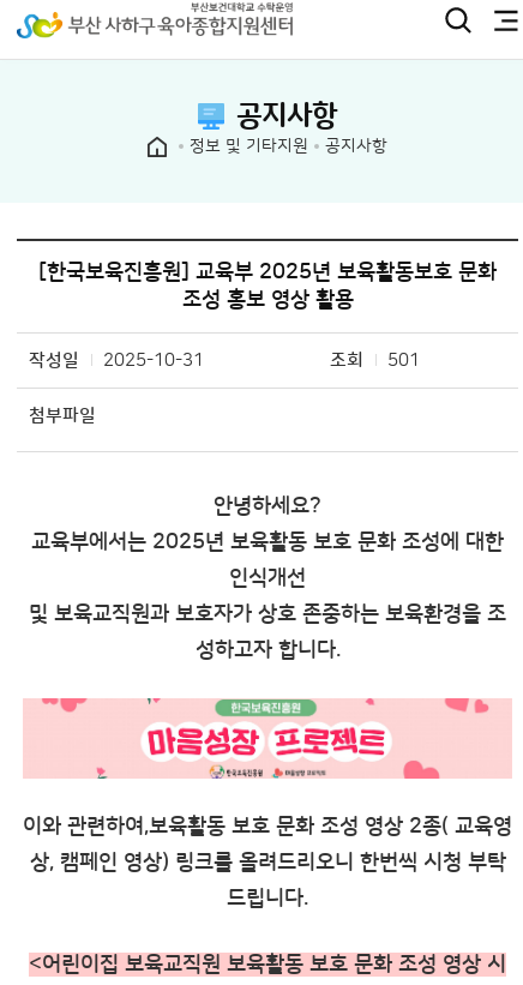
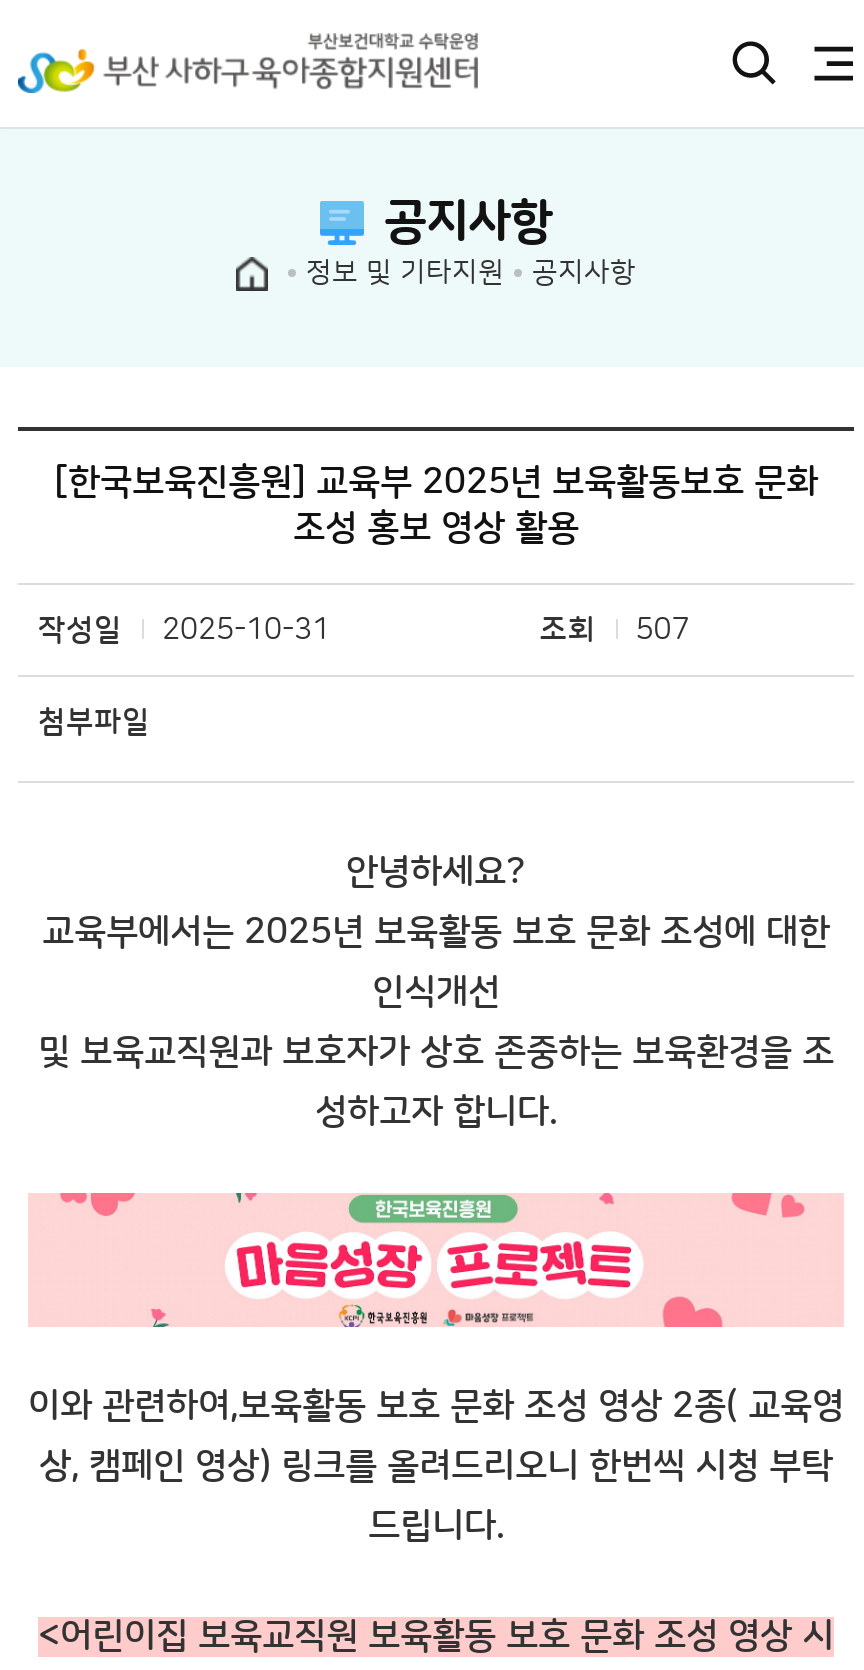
- 조회 501
+ 조회 507
